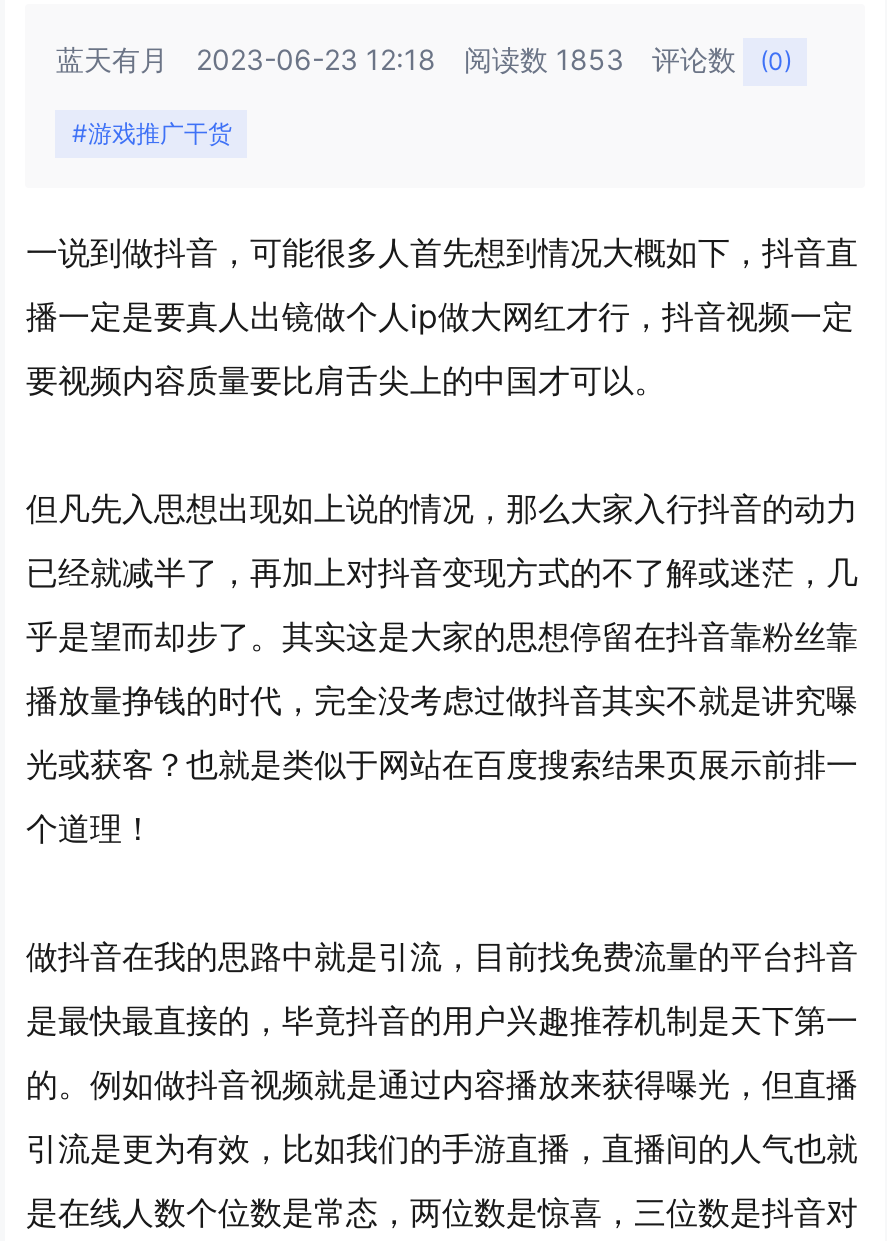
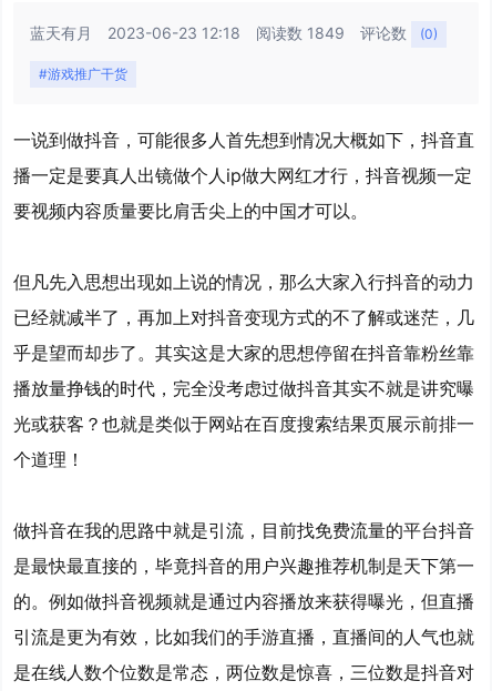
- 蓝天有月 2023-06-23 12:18 阅读数 1853 评论数 (0)
+ 蓝天有月 2023-06-23 12:18 阅读数 1849 评论数 (0)
